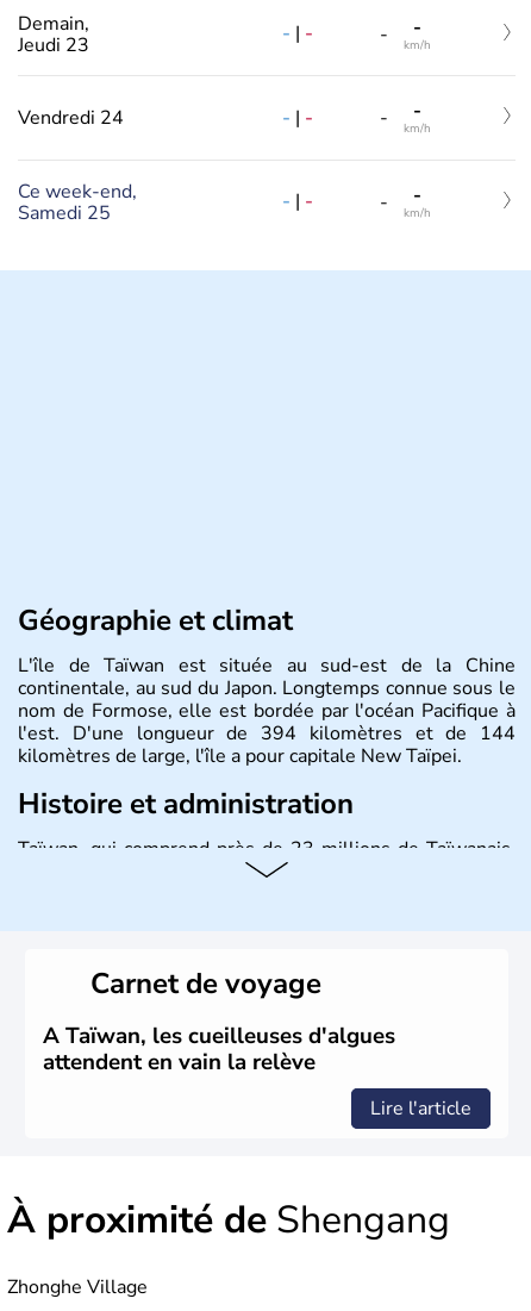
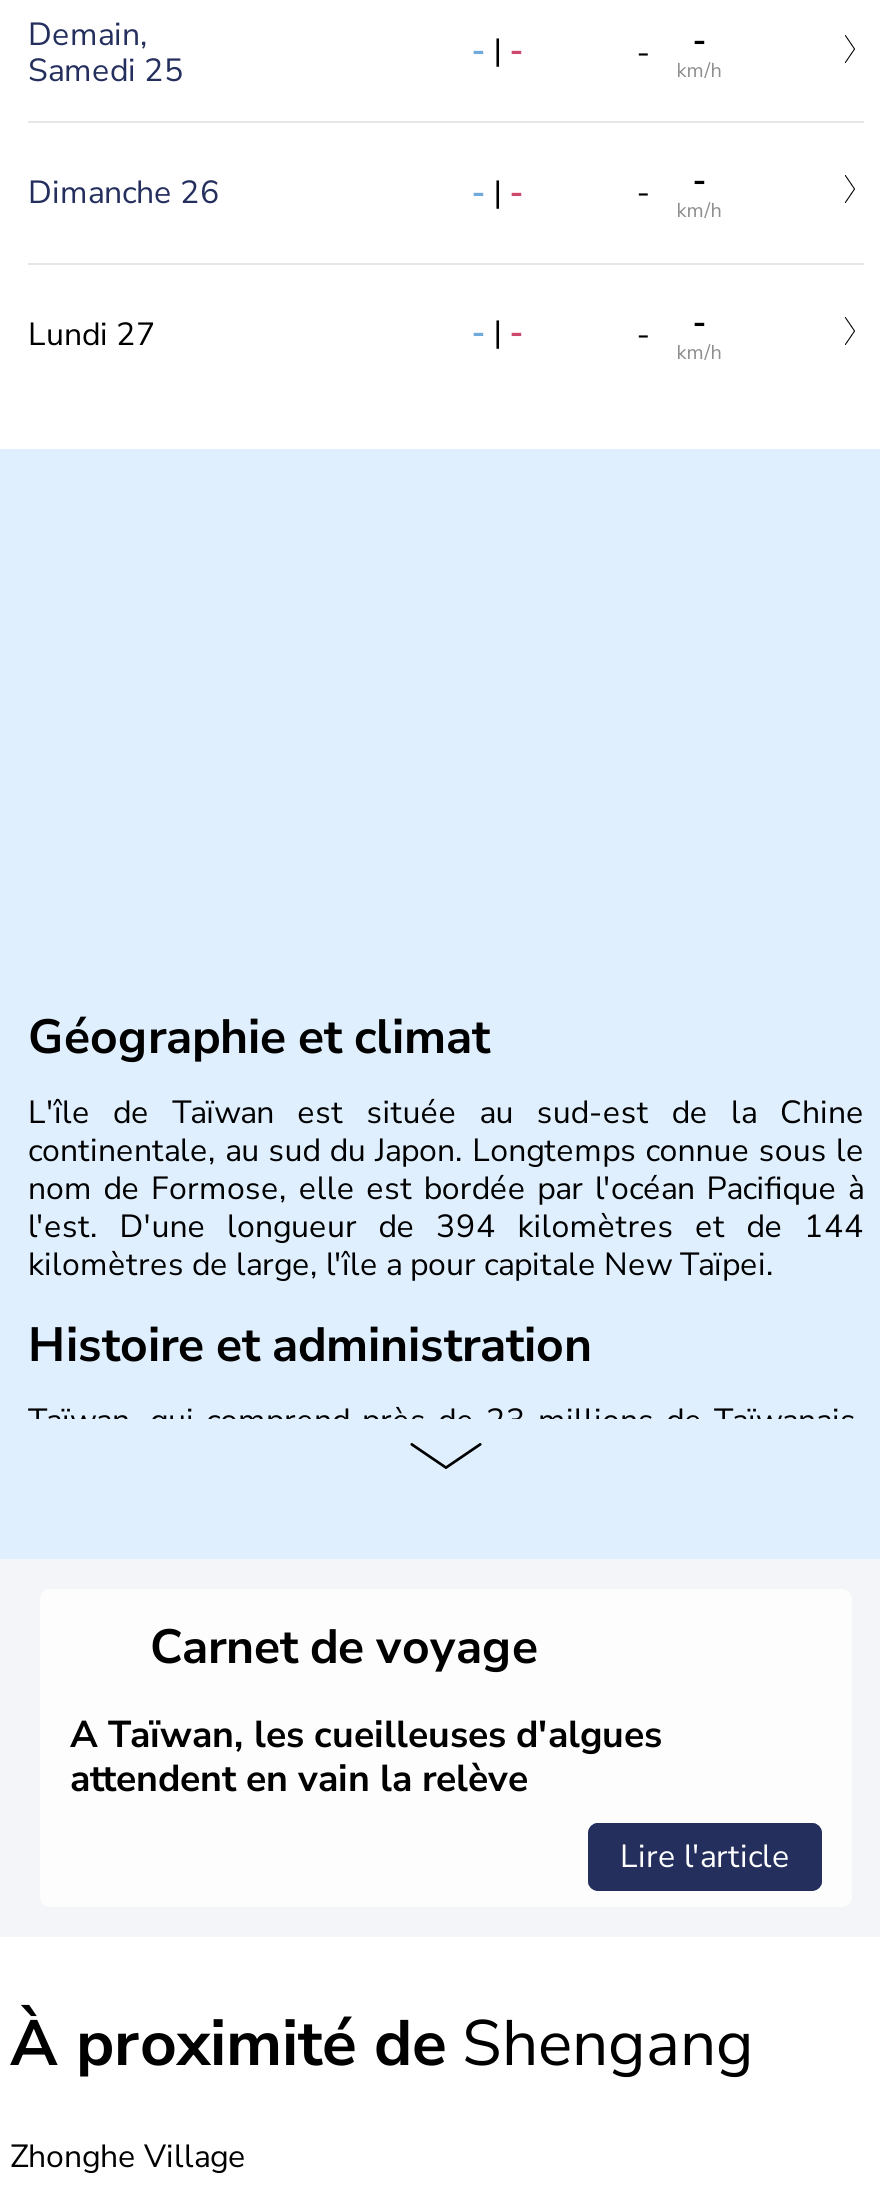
- Jeudi 23
+ Samedi 25

- Vendredi 24
+ Dimanche 26

- Ce week-end,
- Samedi 25
+ Lundi 27
